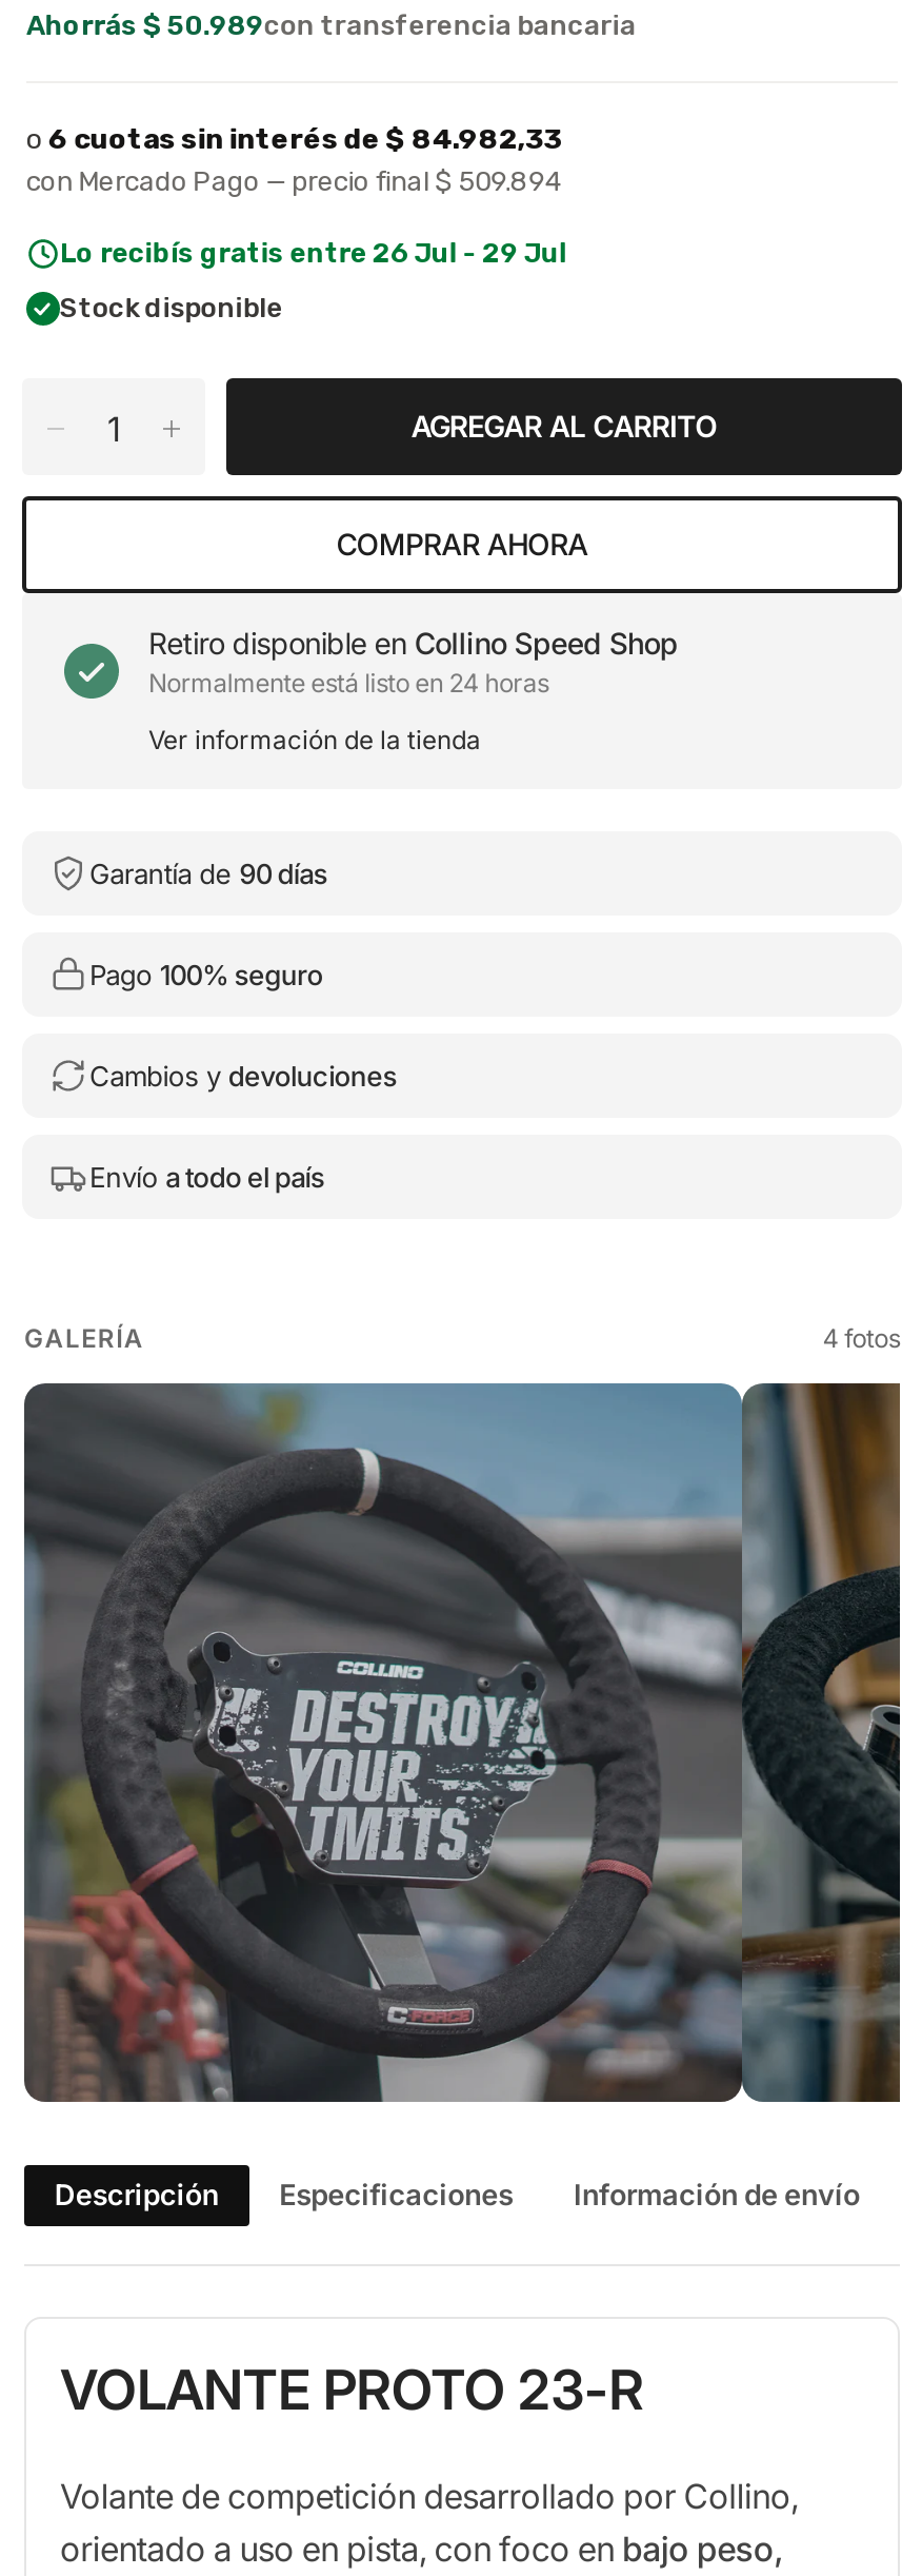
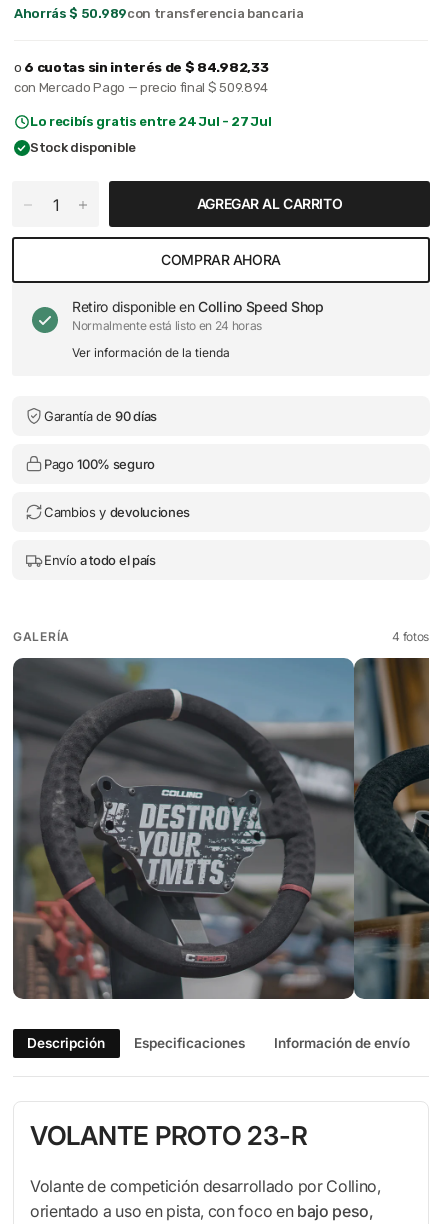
- Lo recibís gratis entre 26 Jul - 29 Jul
+ Lo recibís gratis entre 24 Jul - 27 Jul
